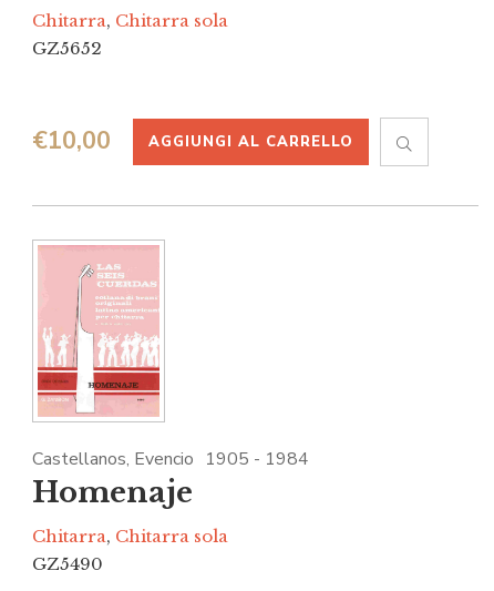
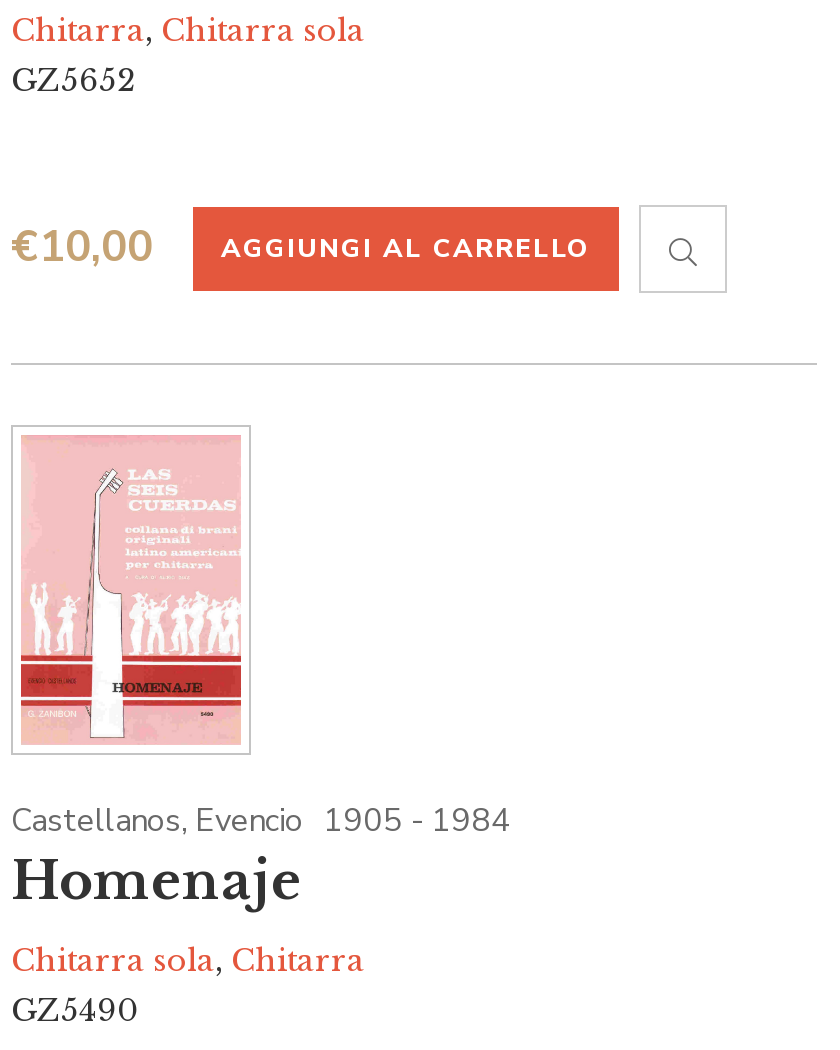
- Chitarra, Chitarra sola
+ Chitarra sola, Chitarra
